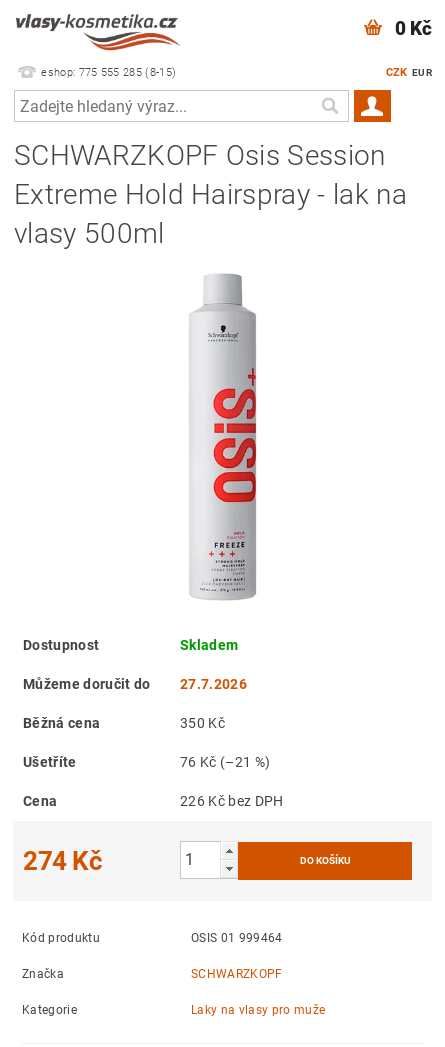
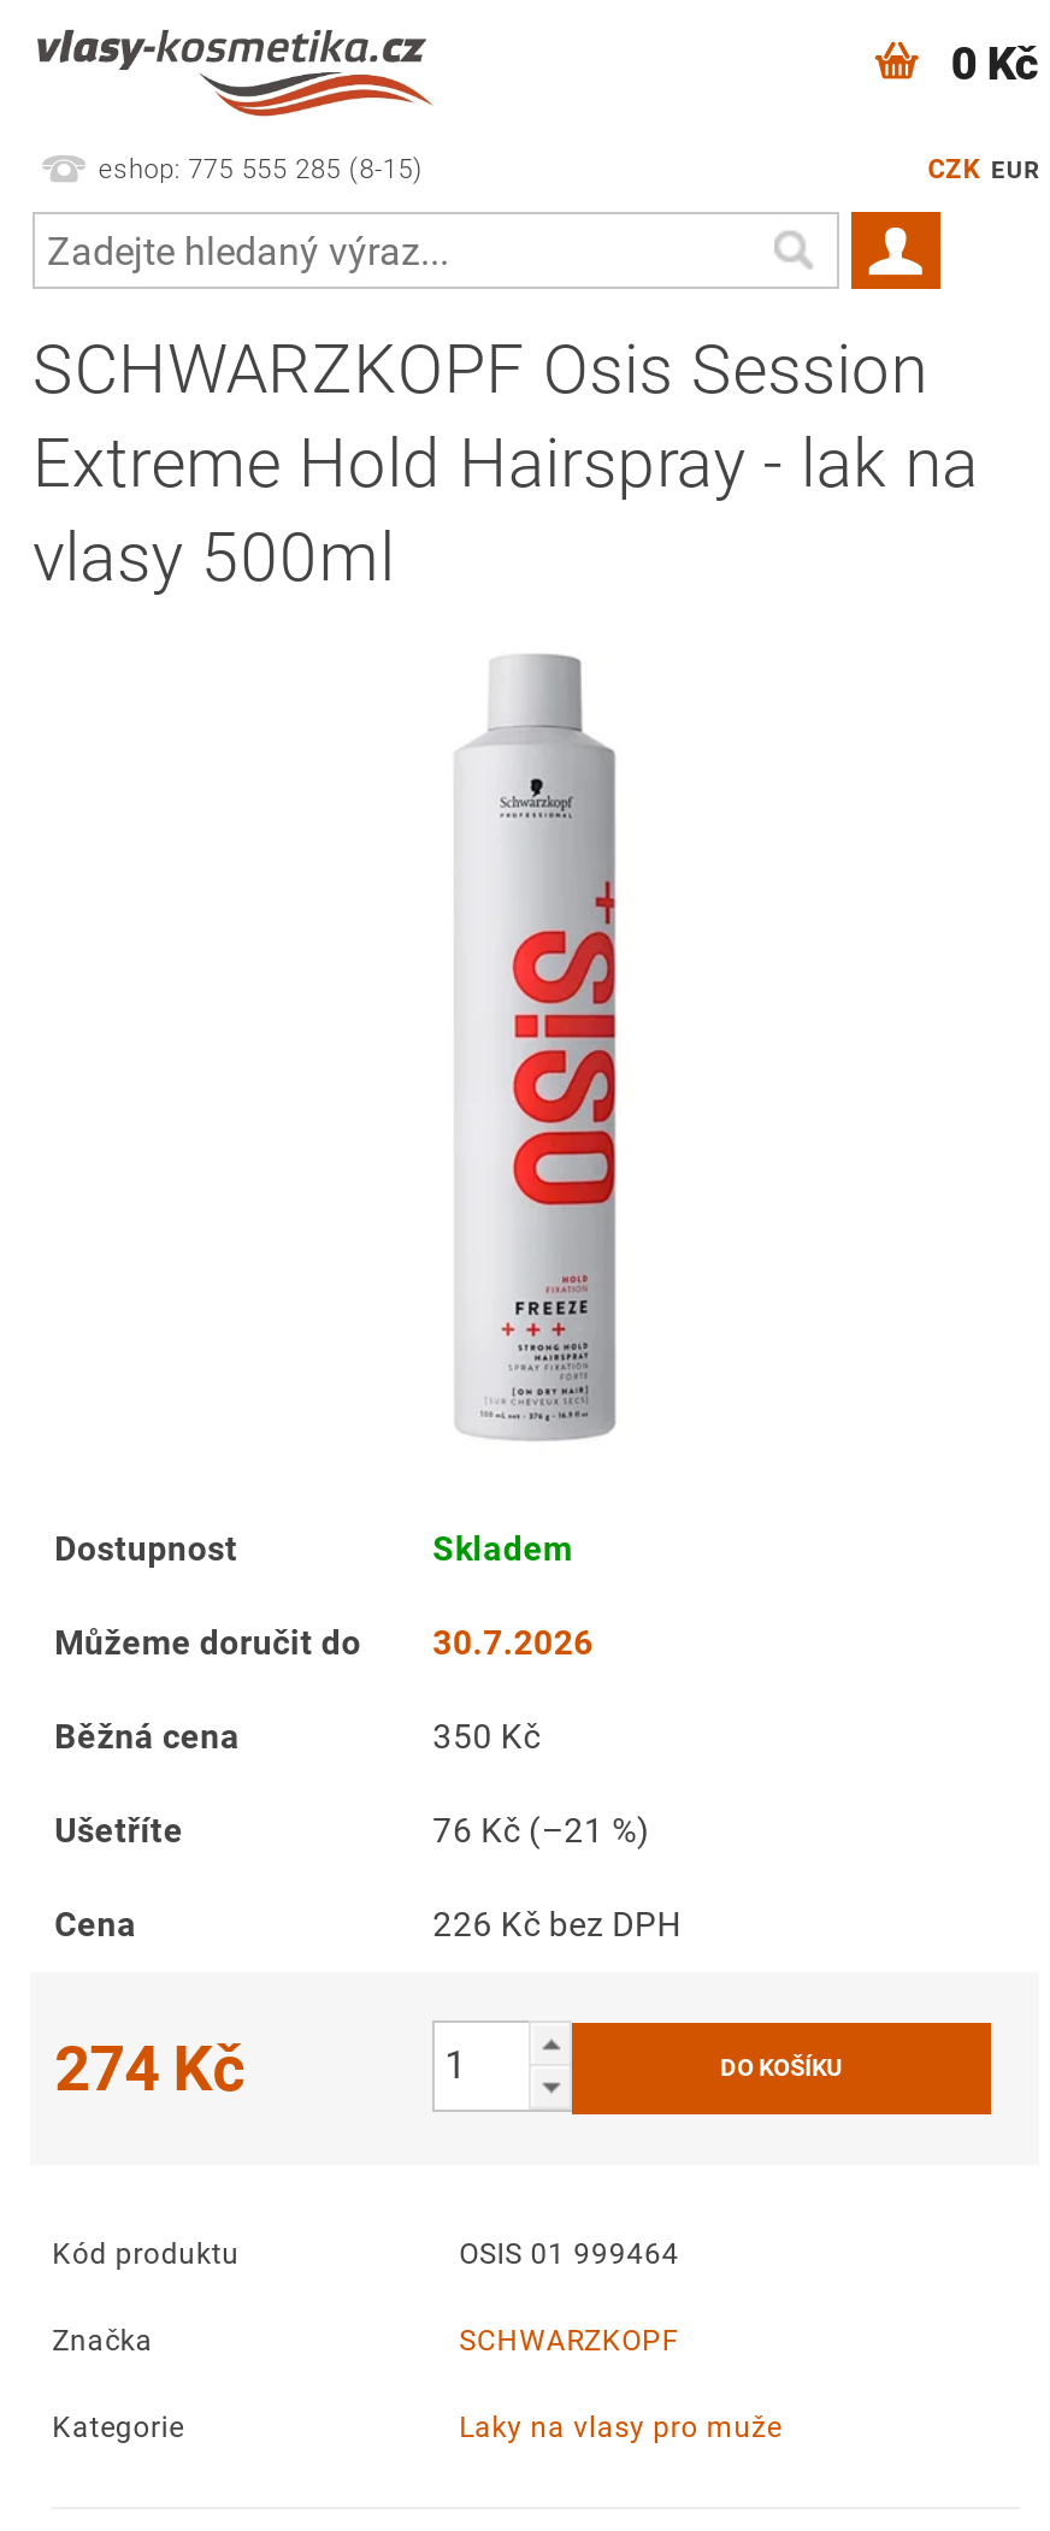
- Můžeme doručit do 27.7.2026
+ Můžeme doručit do 30.7.2026
